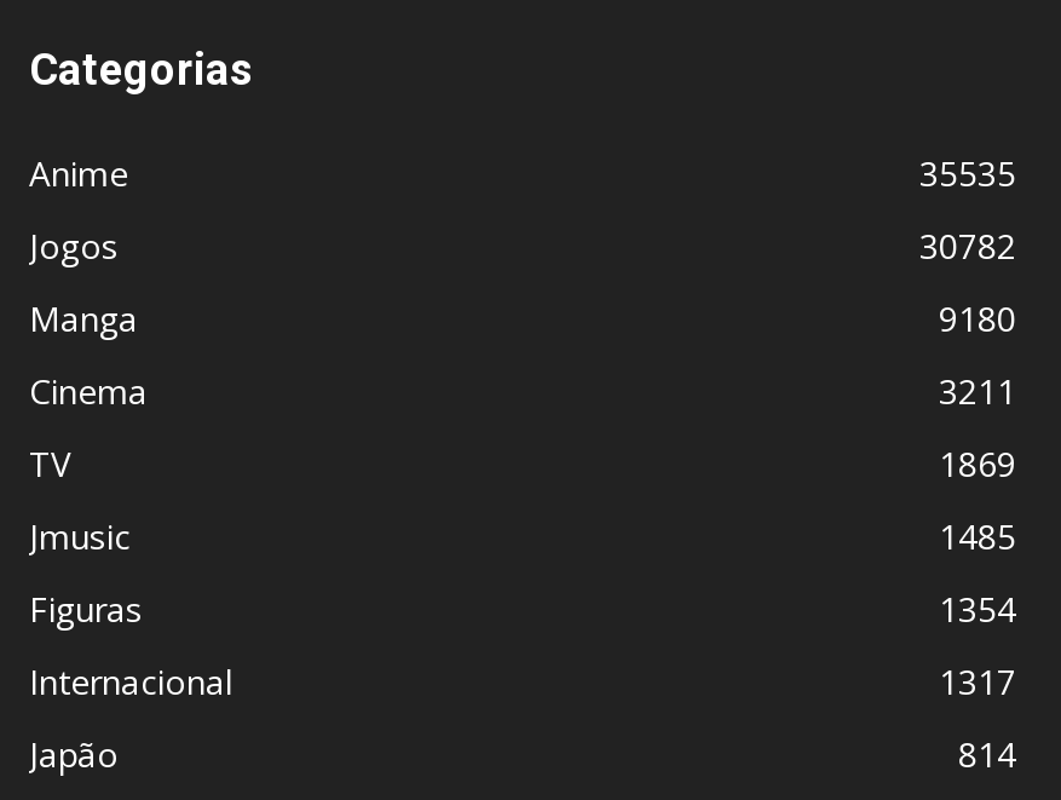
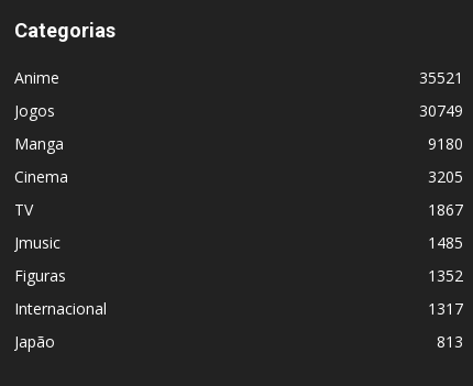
- 35535
+ 35521

- 30782
+ 30749

- 3211
+ 3205

- 1869
+ 1867

- 1354
+ 1352

- 814
+ 813
